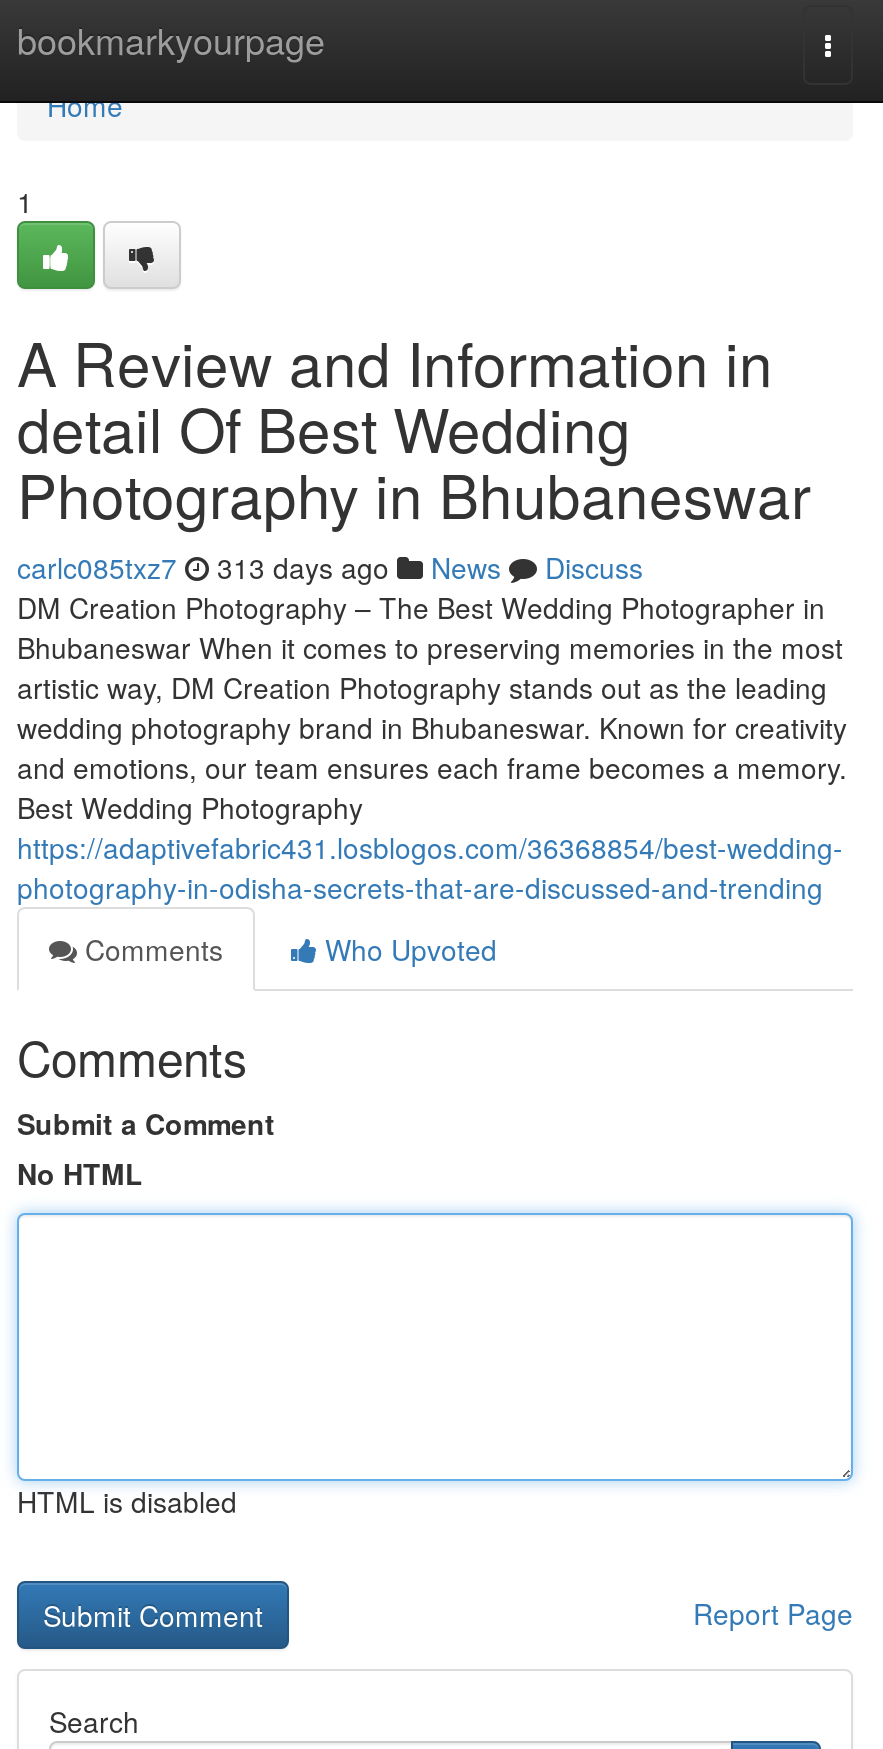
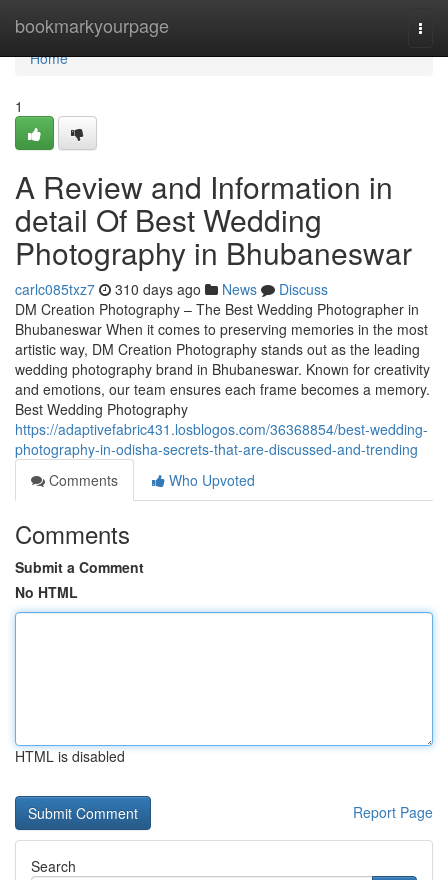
- carlc085txz7 313 days ago News Discuss
+ carlc085txz7 310 days ago News Discuss
